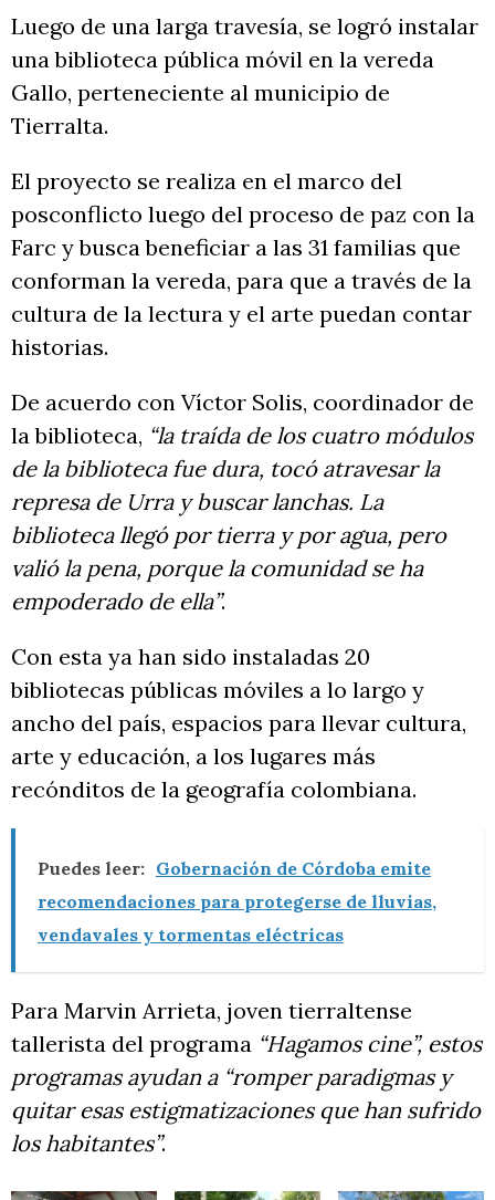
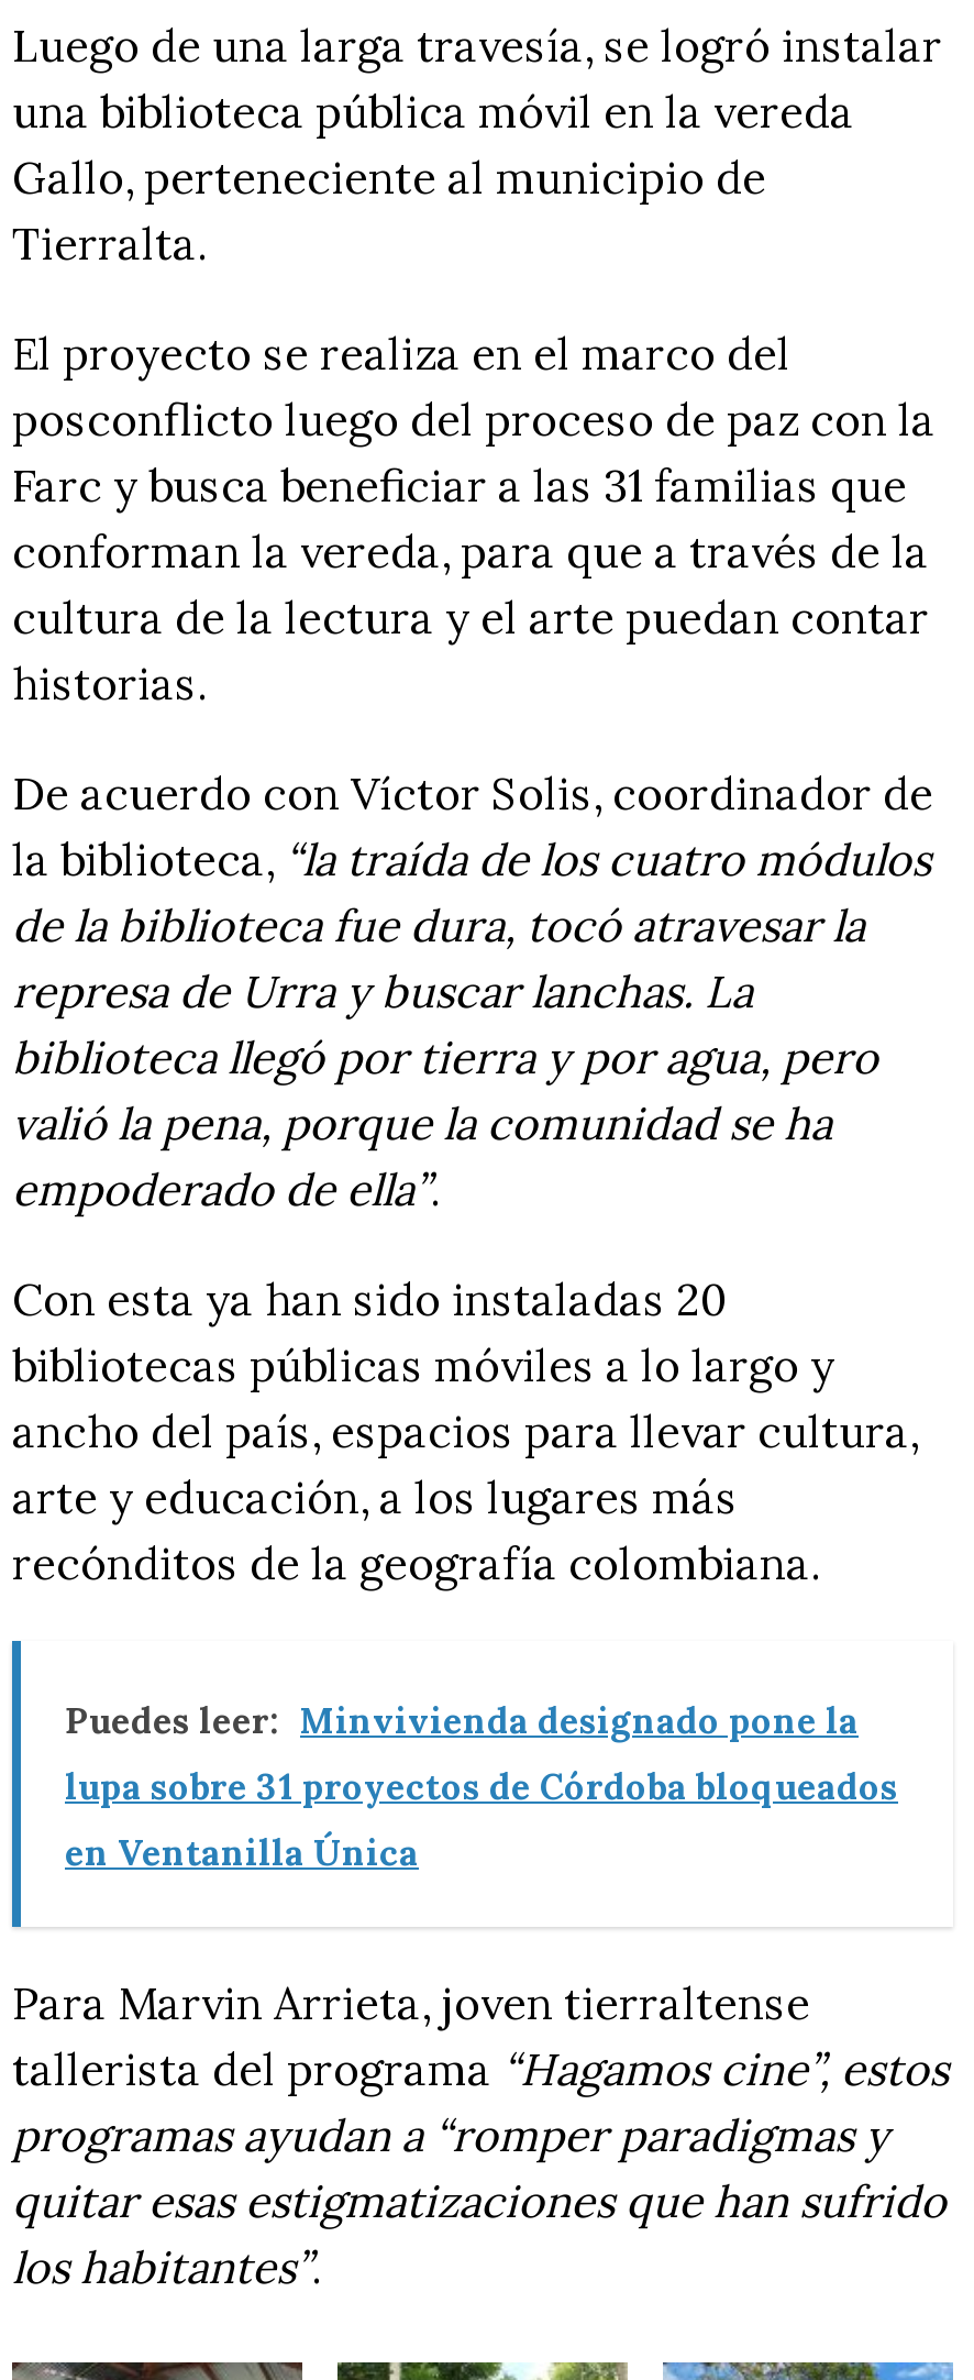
- Puedes leer: Gobernación de Córdoba emite
+ Puedes leer: Minvivienda designado pone la

- recomendaciones para protegerse de lluvias,
+ lupa sobre 31 proyectos de Córdoba bloqueados

- vendavales y tormentas eléctricas
+ en Ventanilla Única
